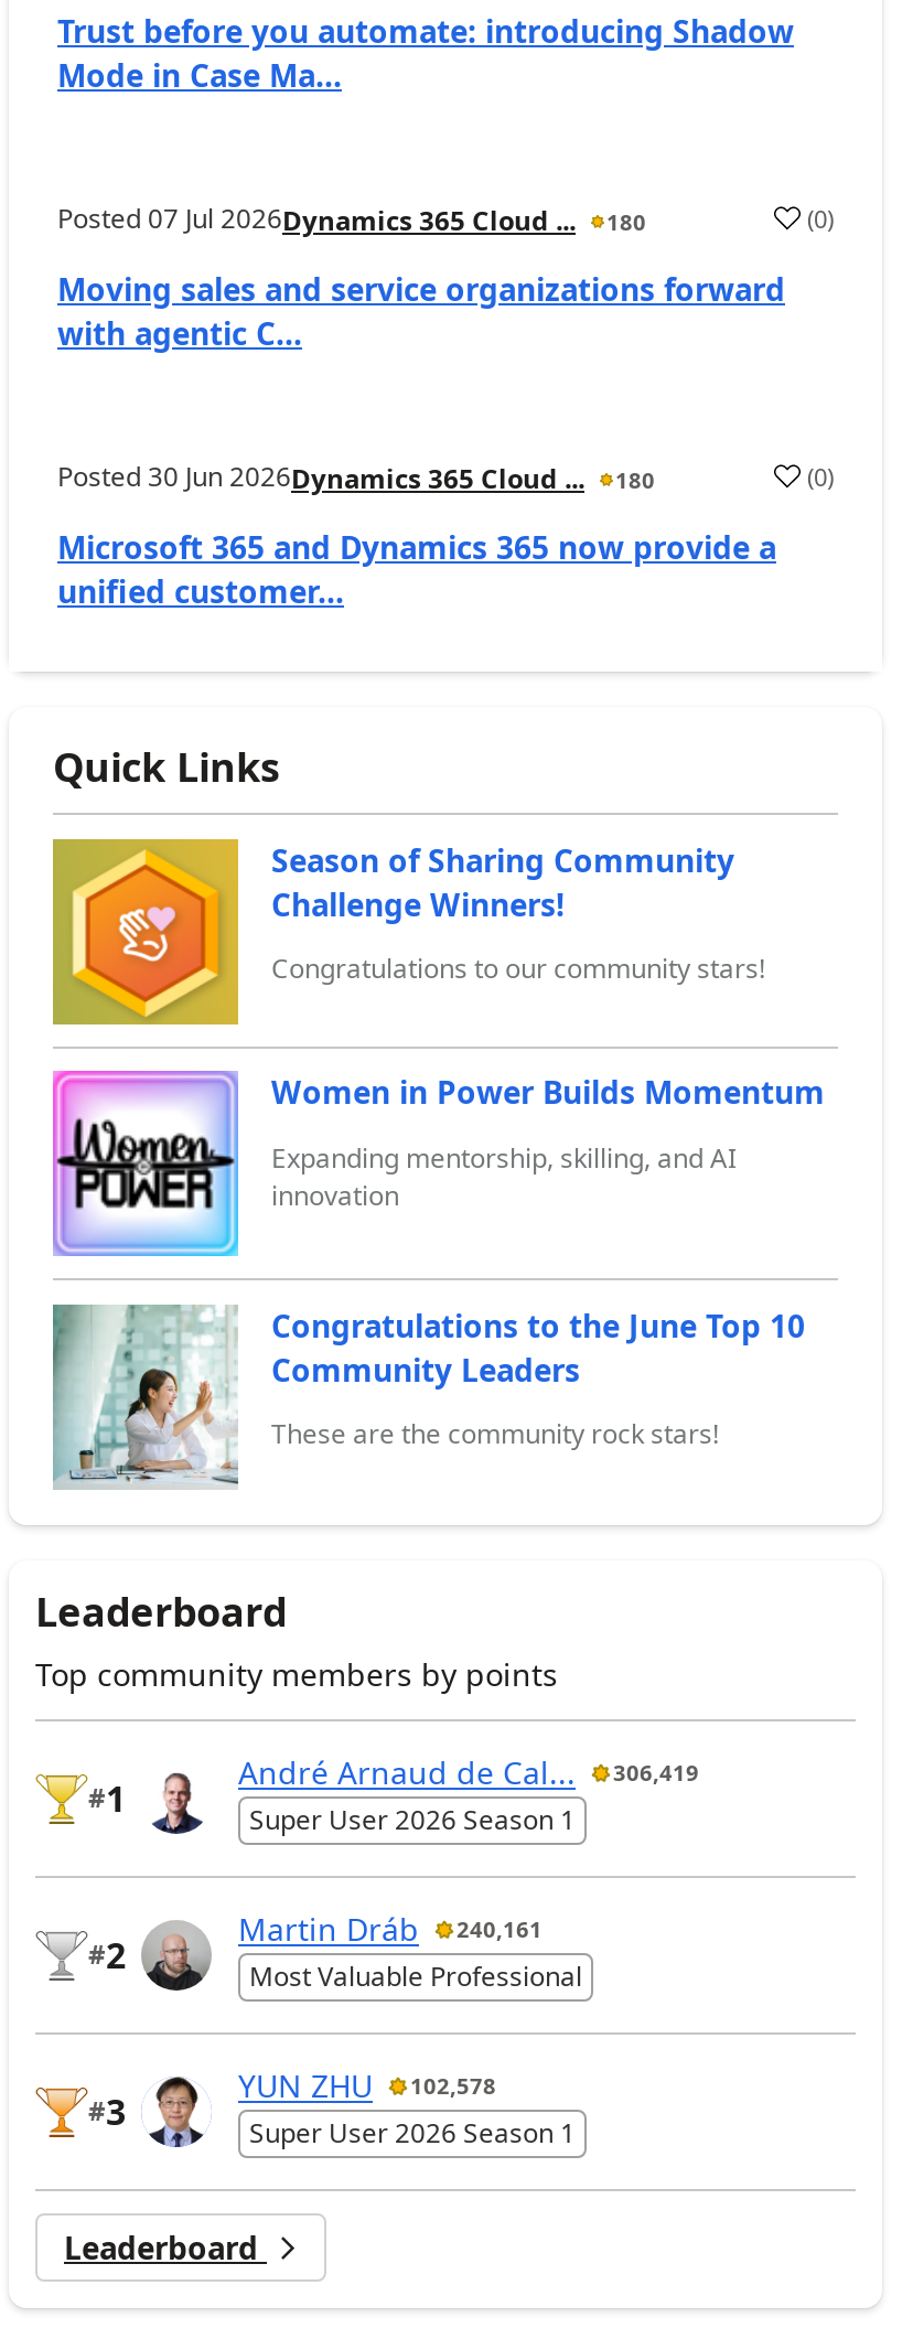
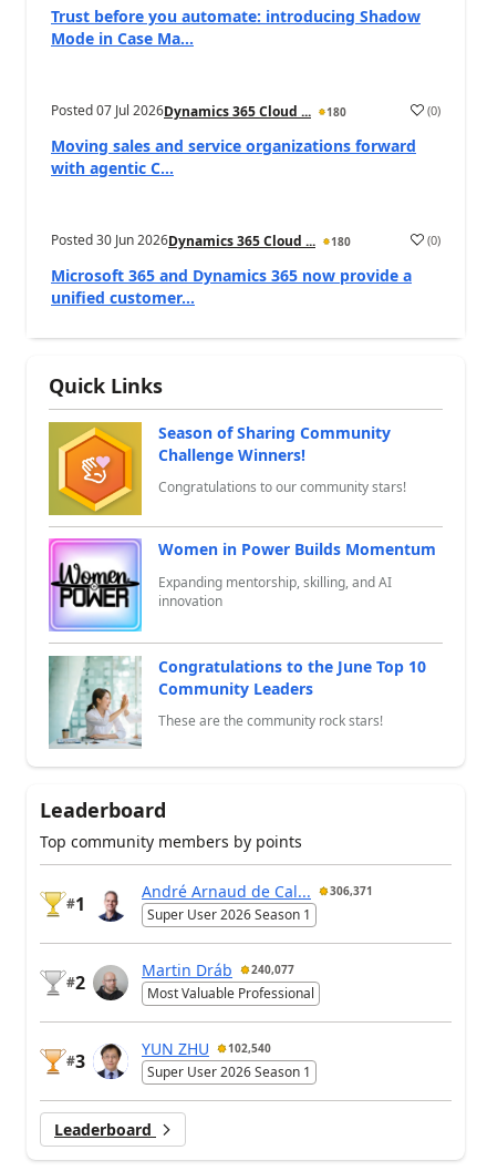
- André Arnaud de Cal... 306,419
+ André Arnaud de Cal... 306,371

- Martin Dráb 240,161
+ Martin Dráb 240,077

- YUN ZHU 102,578
+ YUN ZHU 102,540
